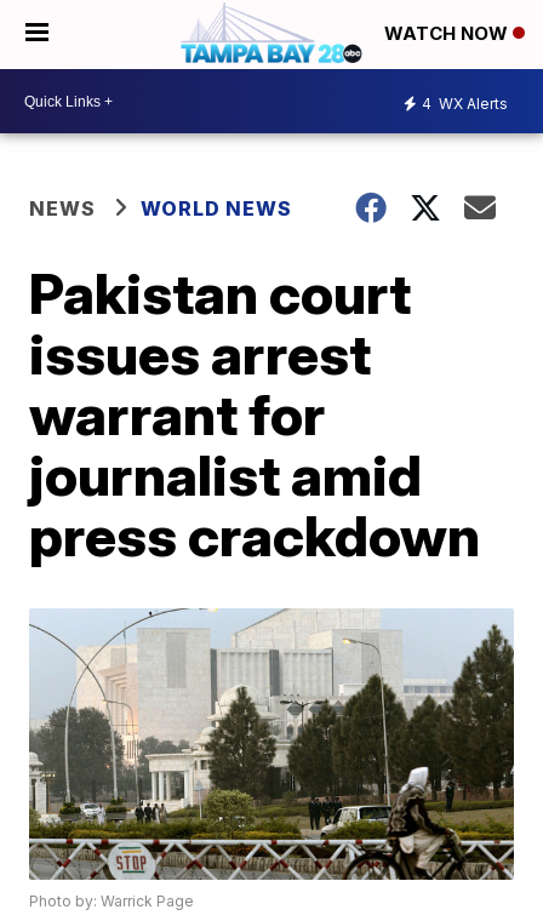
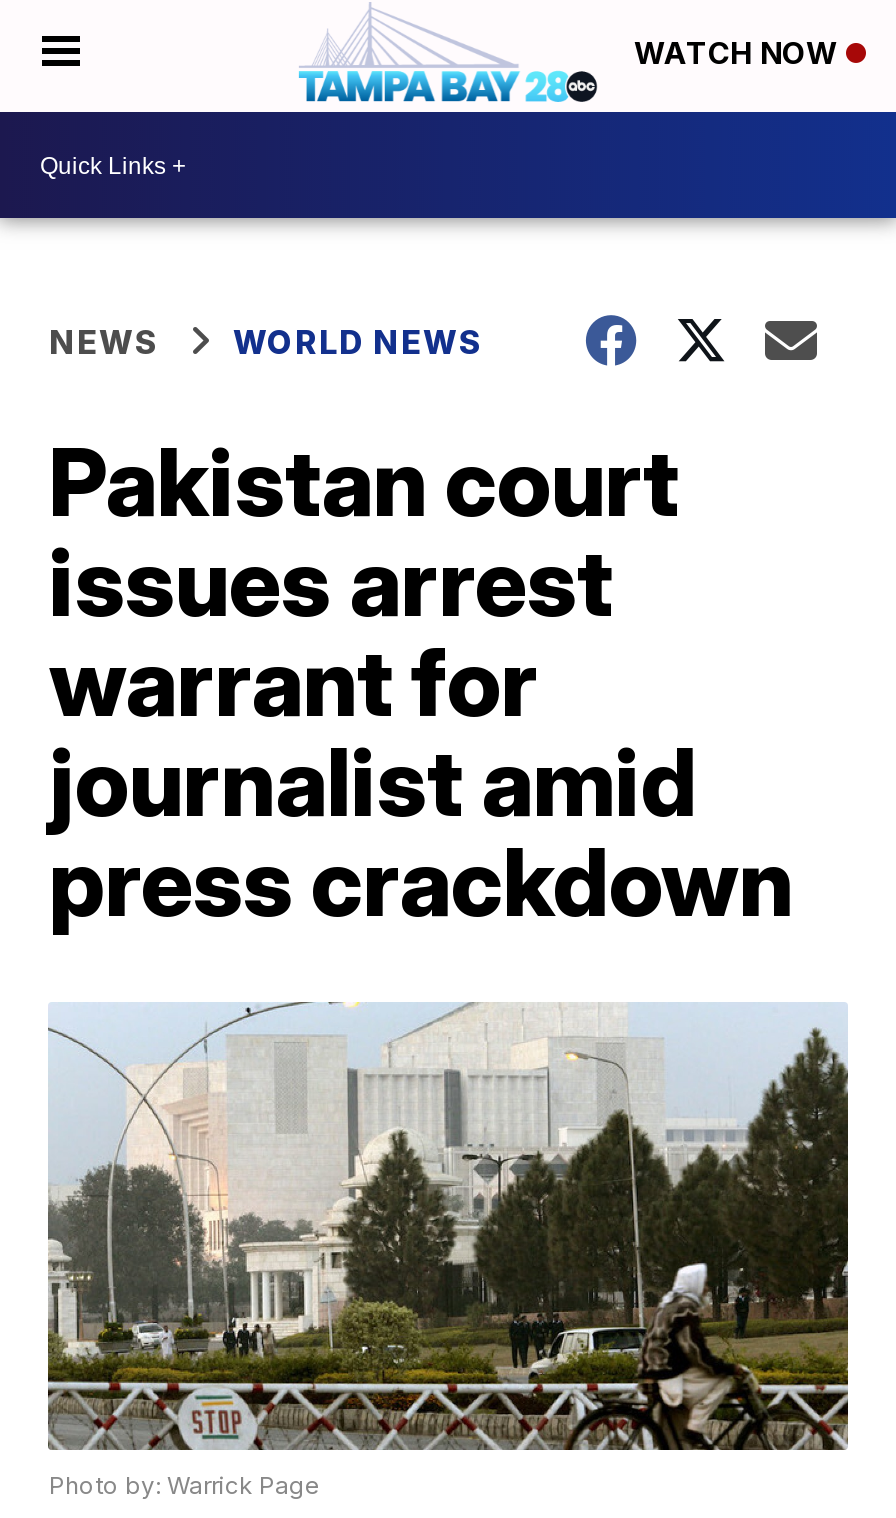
- 4 WX Alerts
